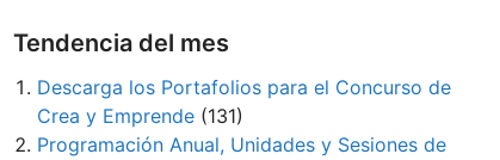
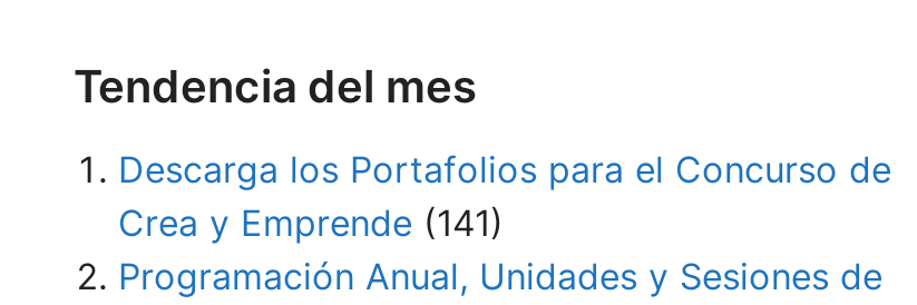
- Crea y Emprende (131)
+ Crea y Emprende (141)
